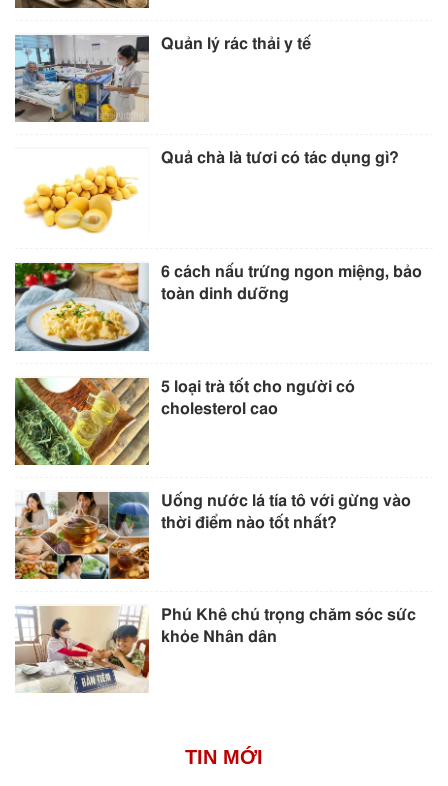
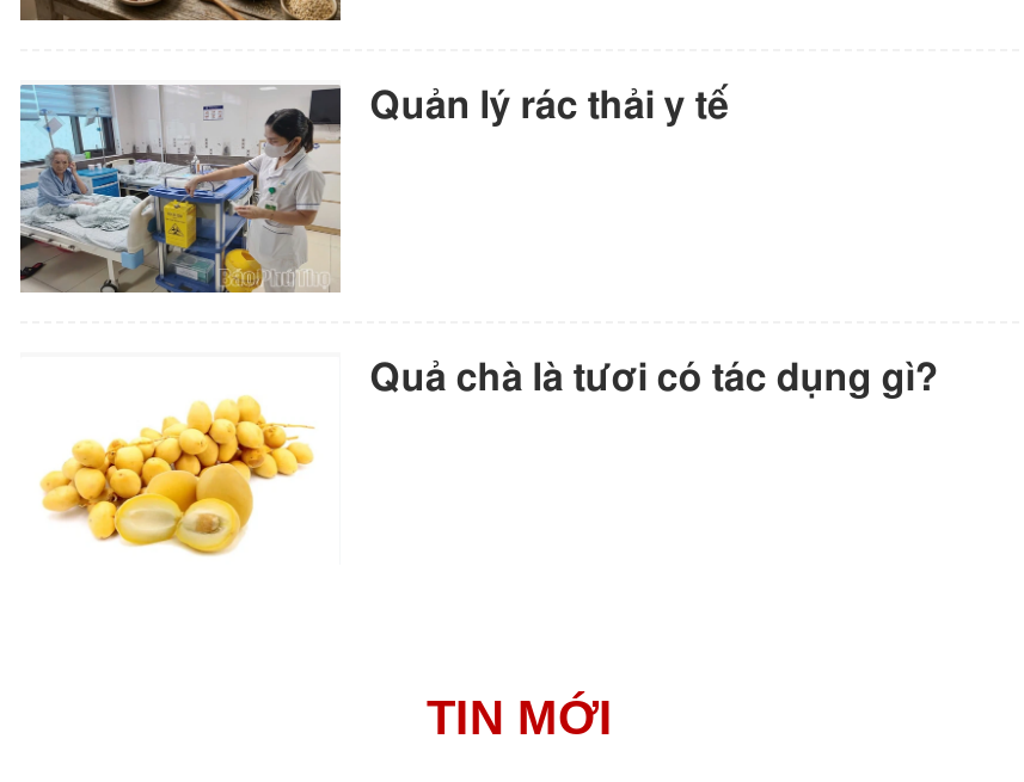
- [image]
- 6 cách nấu trứng ngon miệng, bảo
- toàn dinh dưỡng

- [image]
- 5 loại trà tốt cho người có
- cholesterol cao

- [image]
- Uống nước lá tía tô với gừng vào
- thời điểm nào tốt nhất?

- [image]
- Phú Khê chú trọng chăm sóc sức
- khỏe Nhân dân
